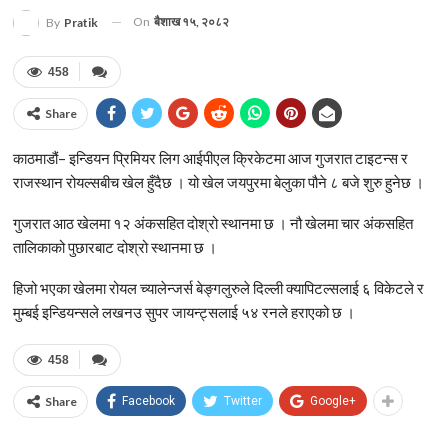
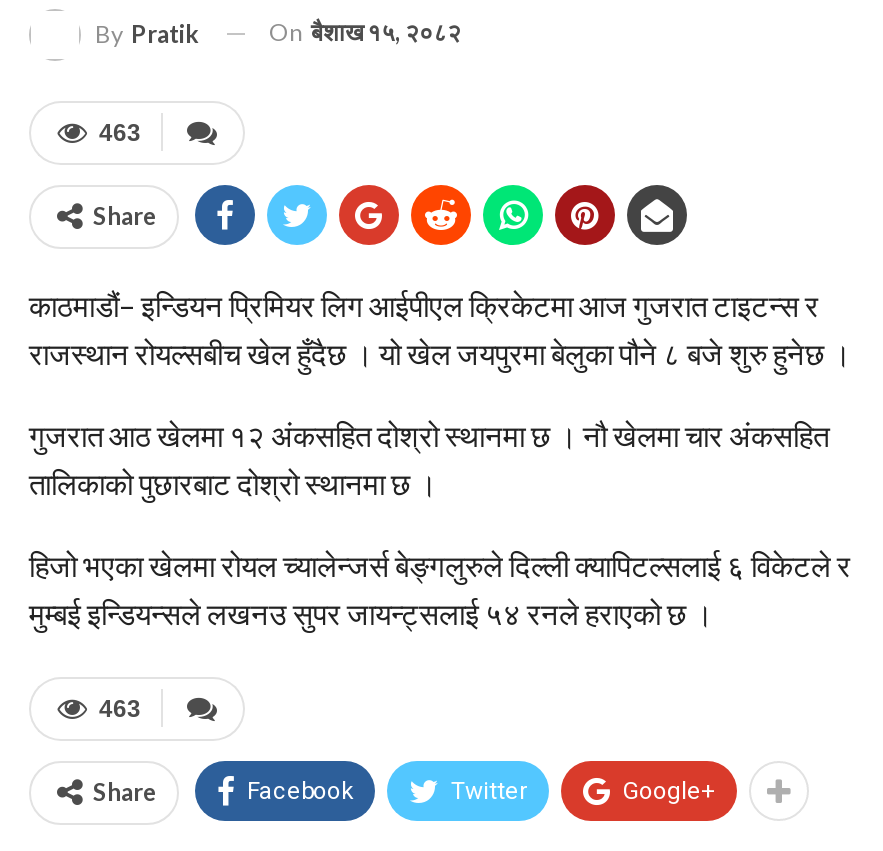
- 458
+ 463

- 458
+ 463
